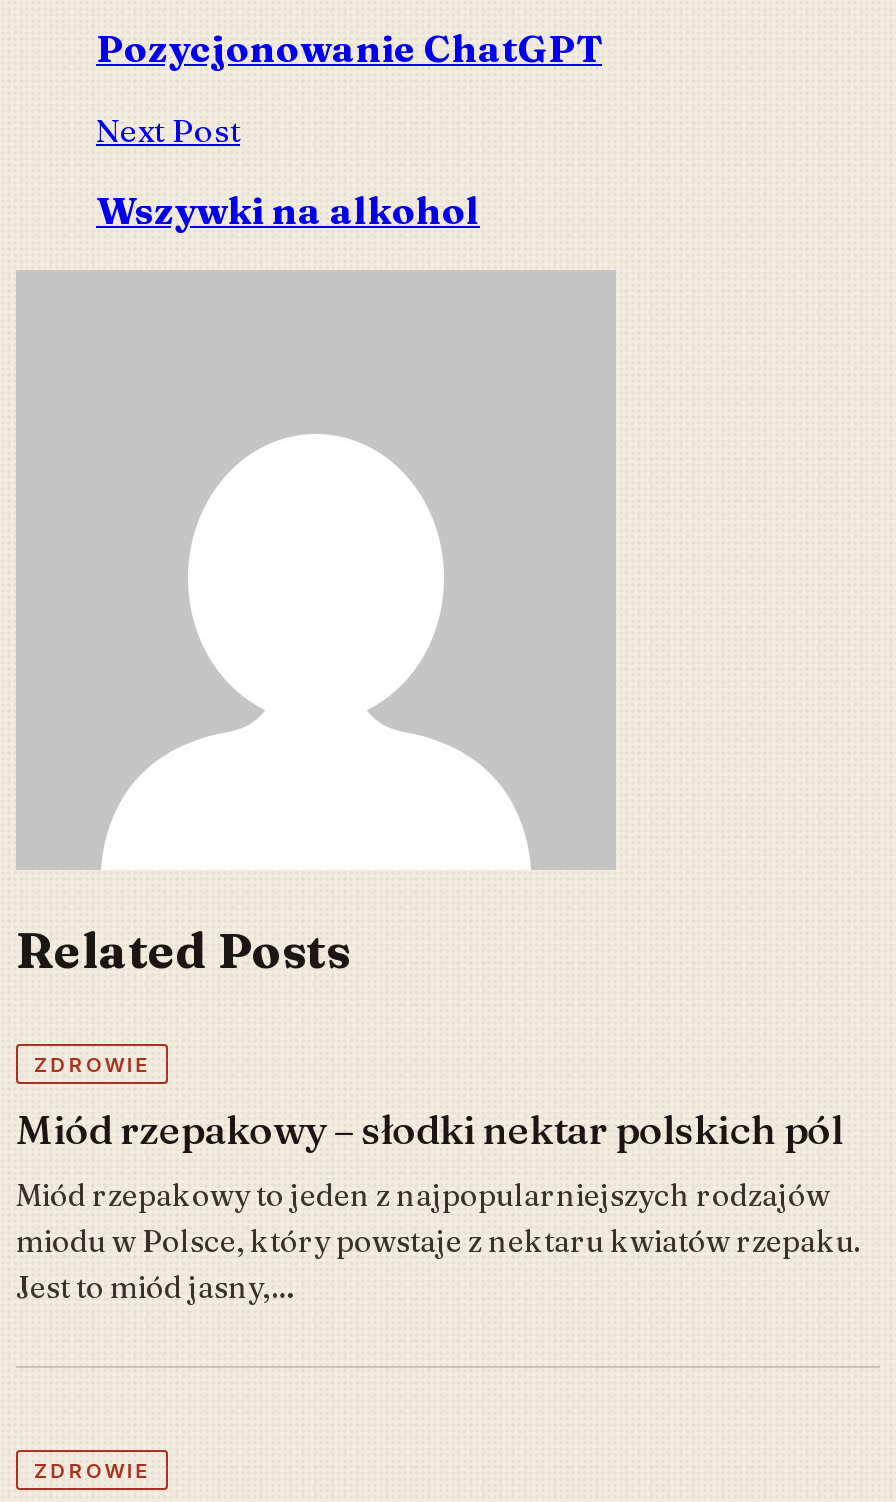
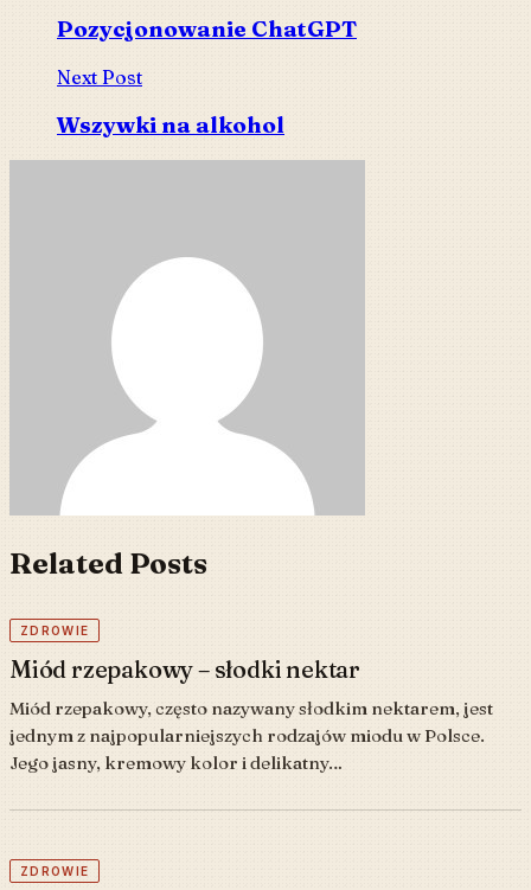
- Miód rzepakowy – słodki nektar polskich pól
- Miód rzepakowy to jeden z najpopularniejszych rodzajów
- miodu w Polsce, który powstaje z nektaru kwiatów rzepaku.
- Jest to miód jasny,…
+ Miód rzepakowy – słodki nektar
+ Miód rzepakowy, często nazywany słodkim nektarem, jest
+ jednym z najpopularniejszych rodzajów miodu w Polsce.
+ Jego jasny, kremowy kolor i delikatny…
